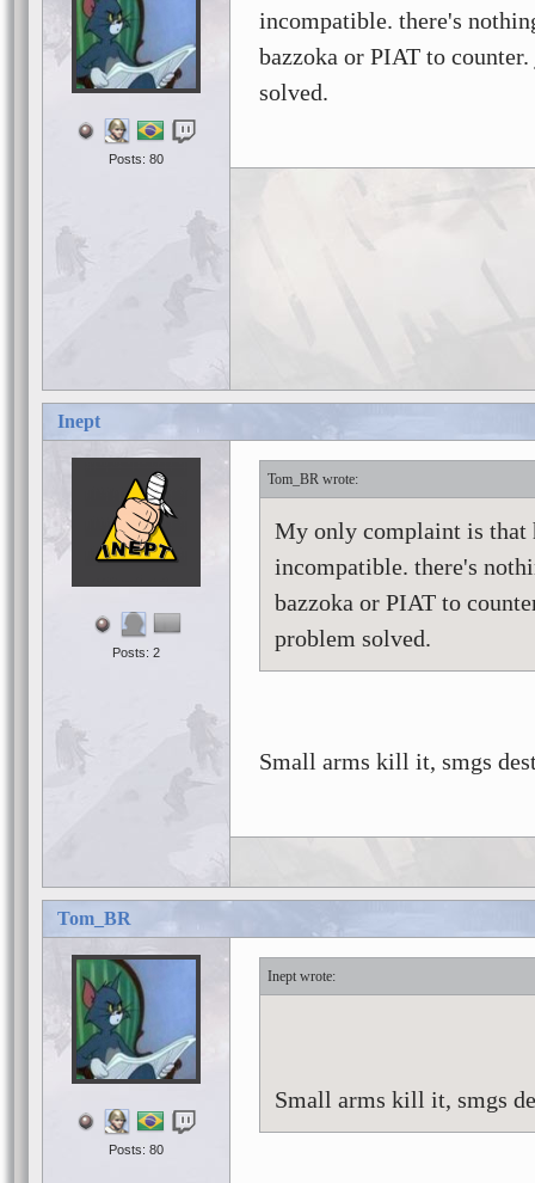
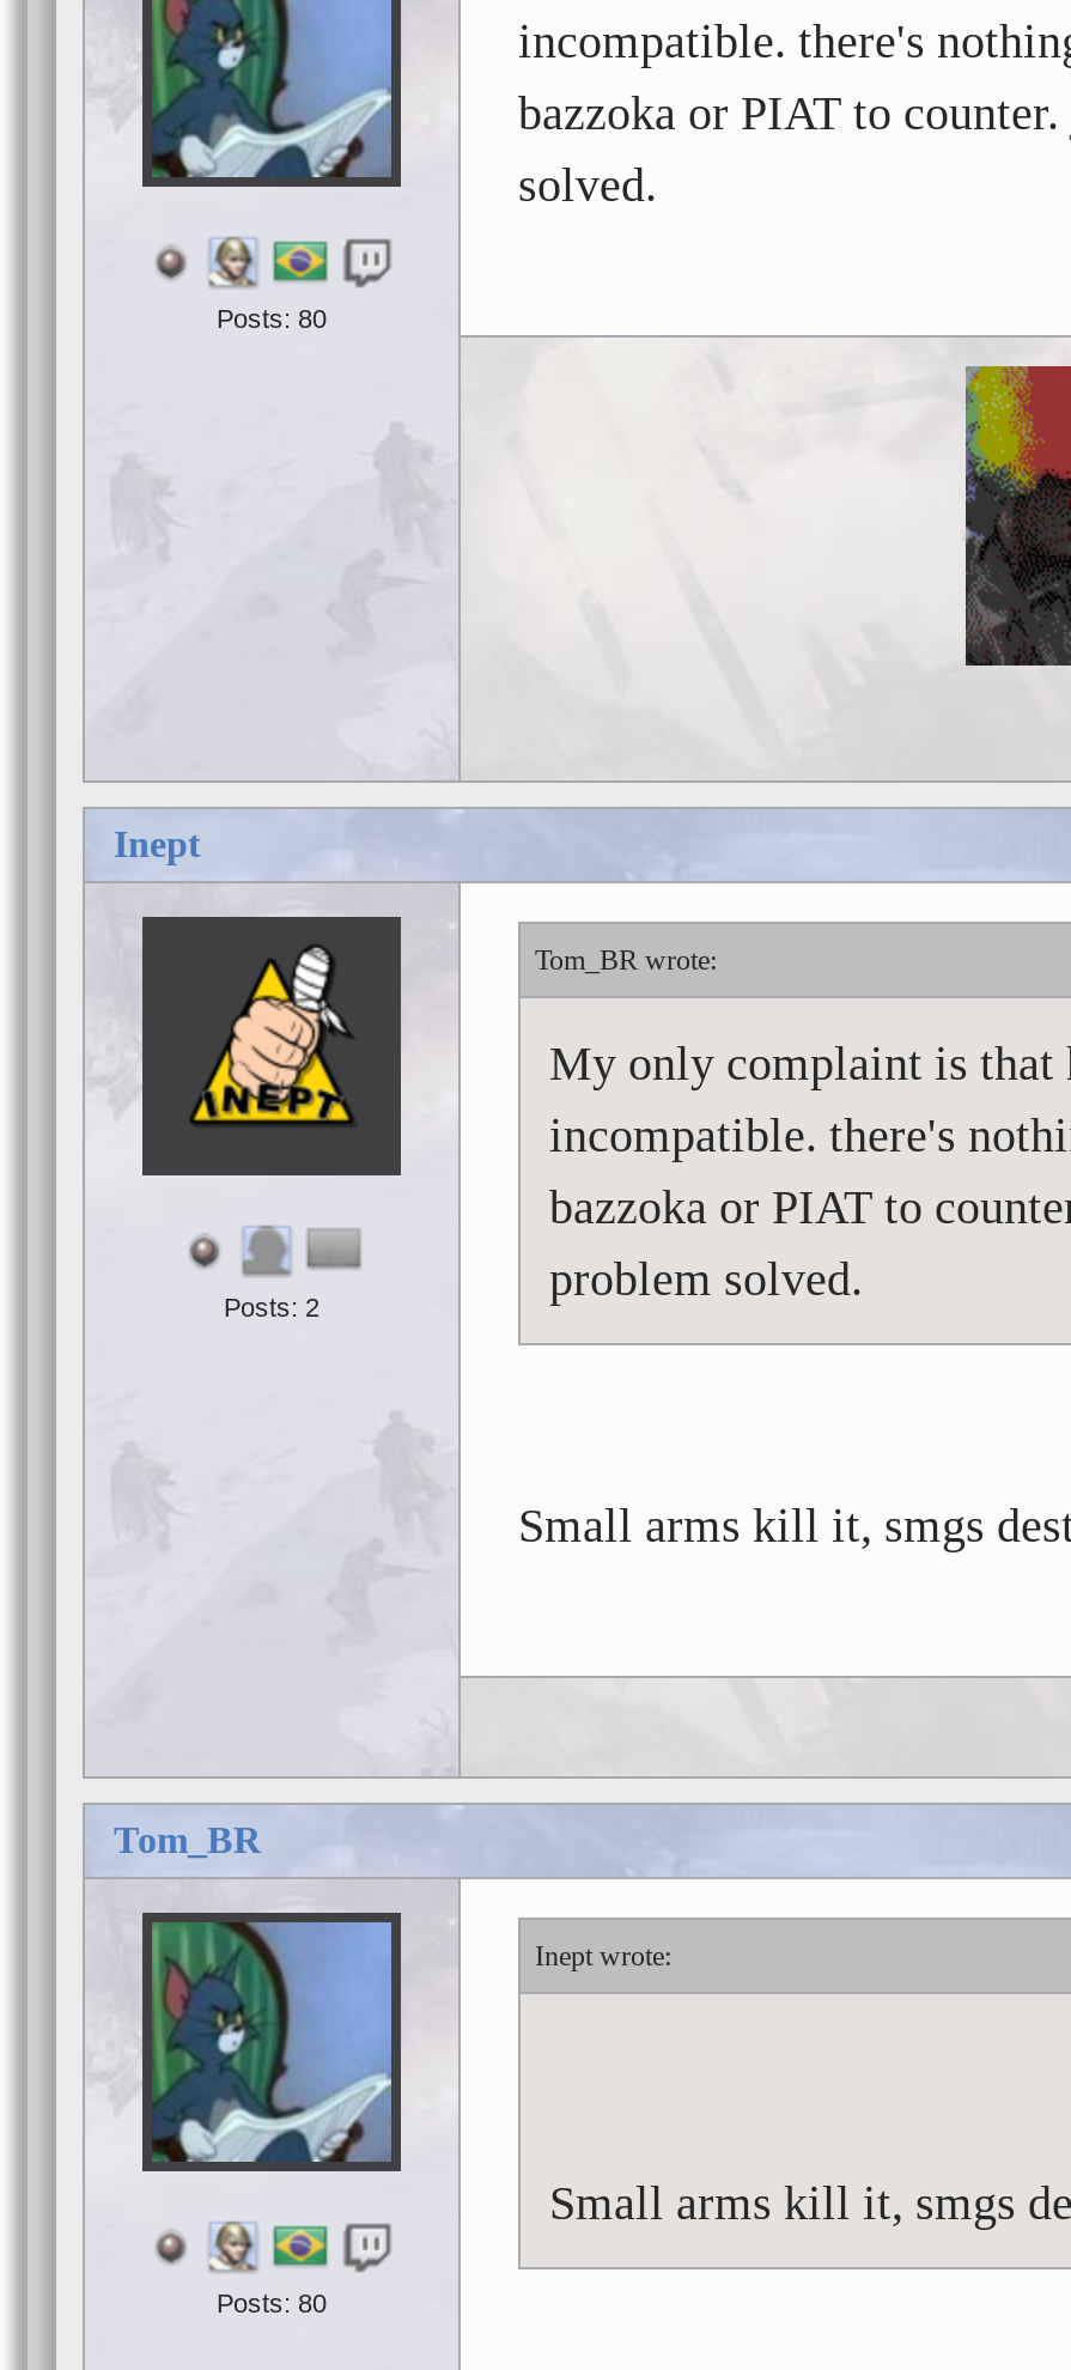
+ [image]
